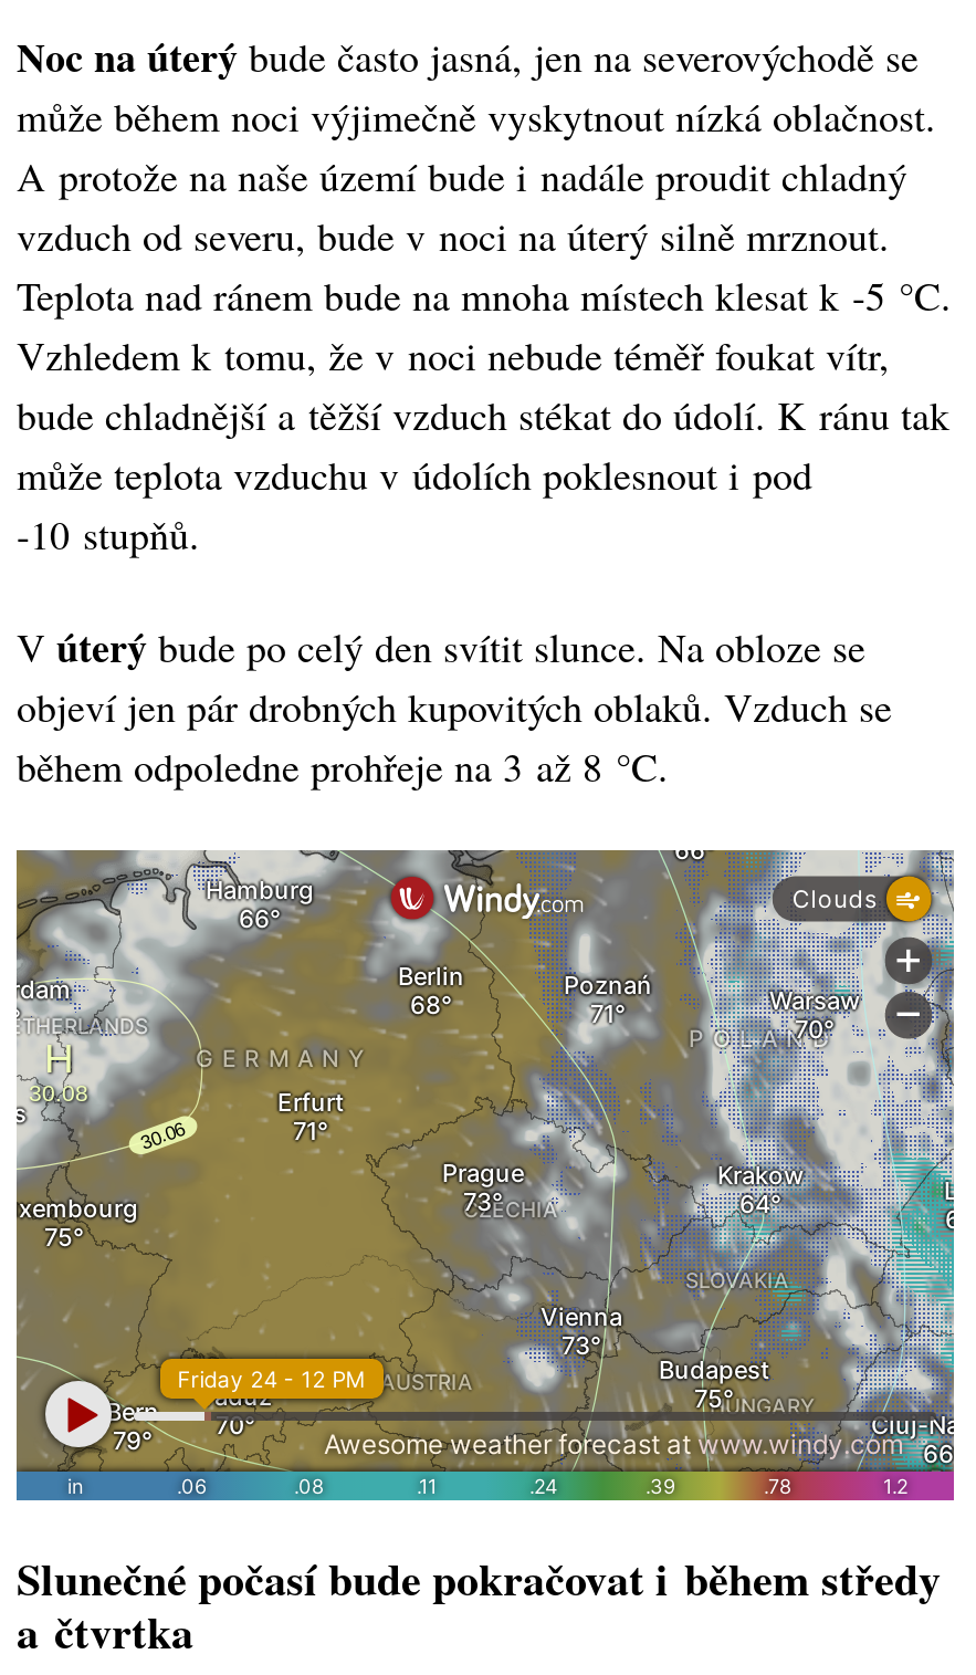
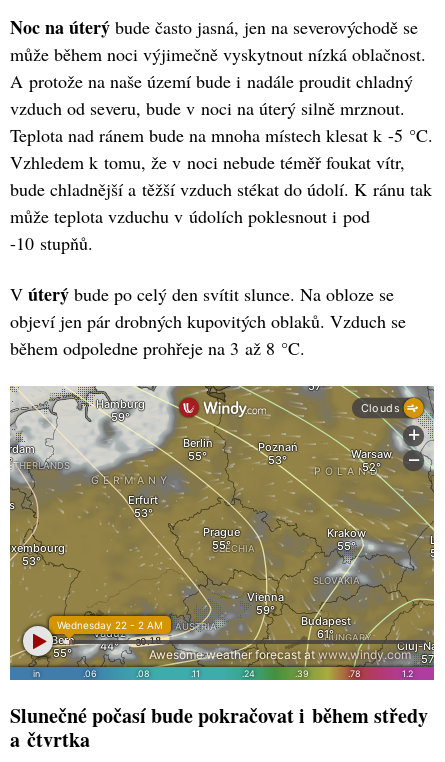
- [image]
+ [image]
